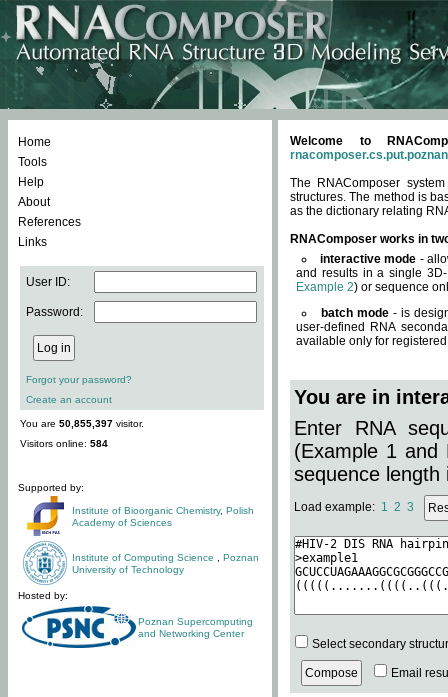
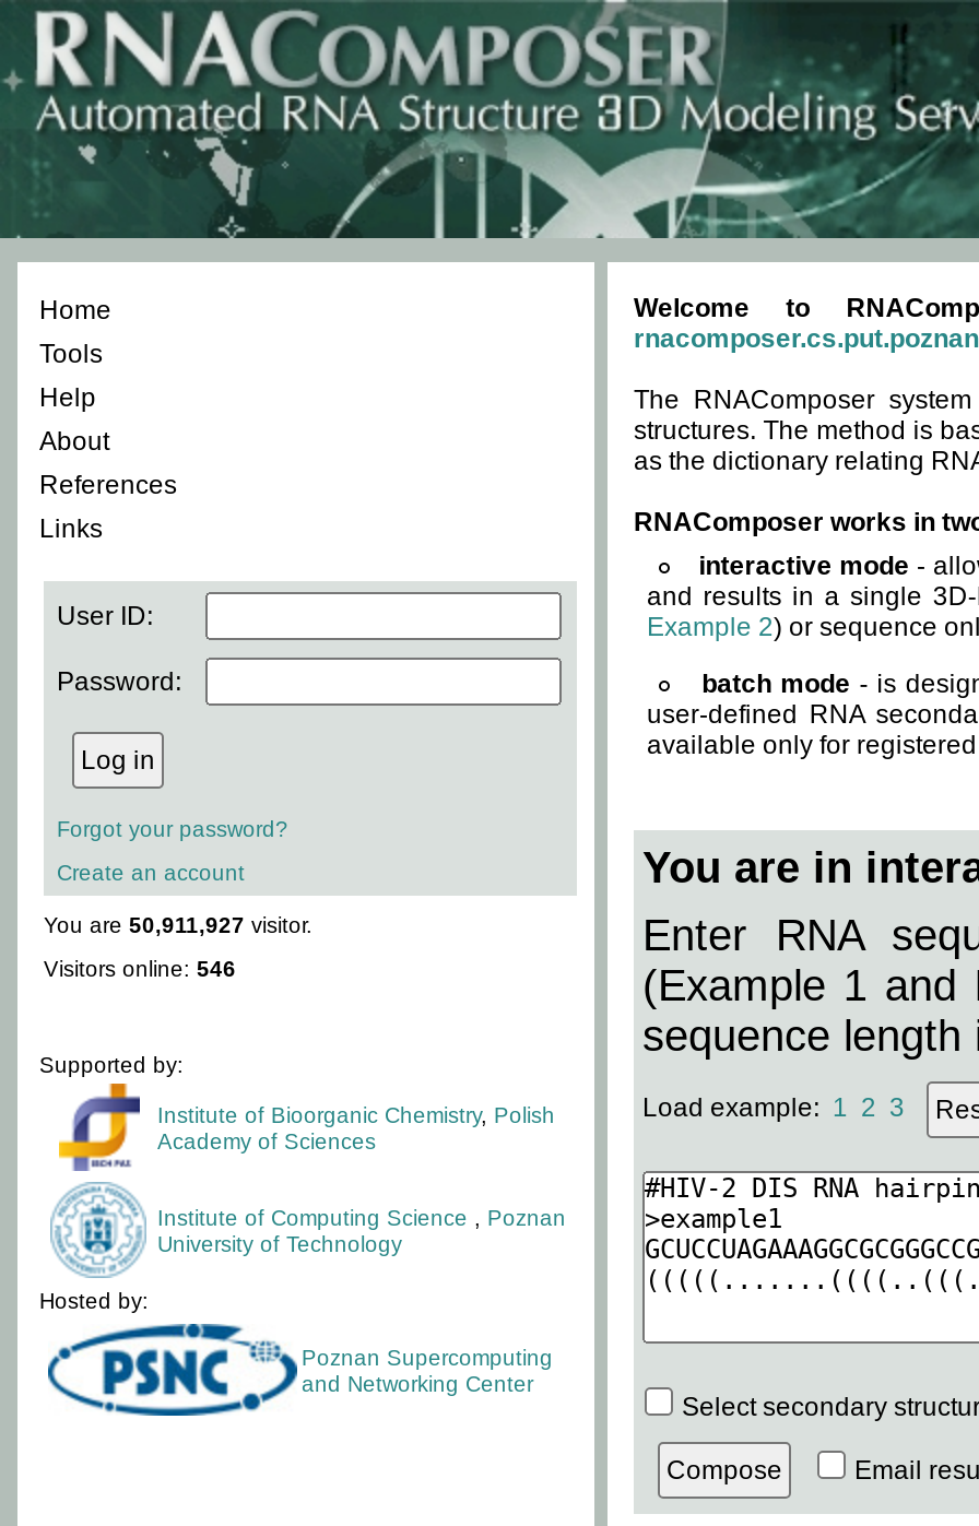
- You are 50,855,397 visitor.
+ You are 50,911,927 visitor.

- Visitors online: 584
+ Visitors online: 546
